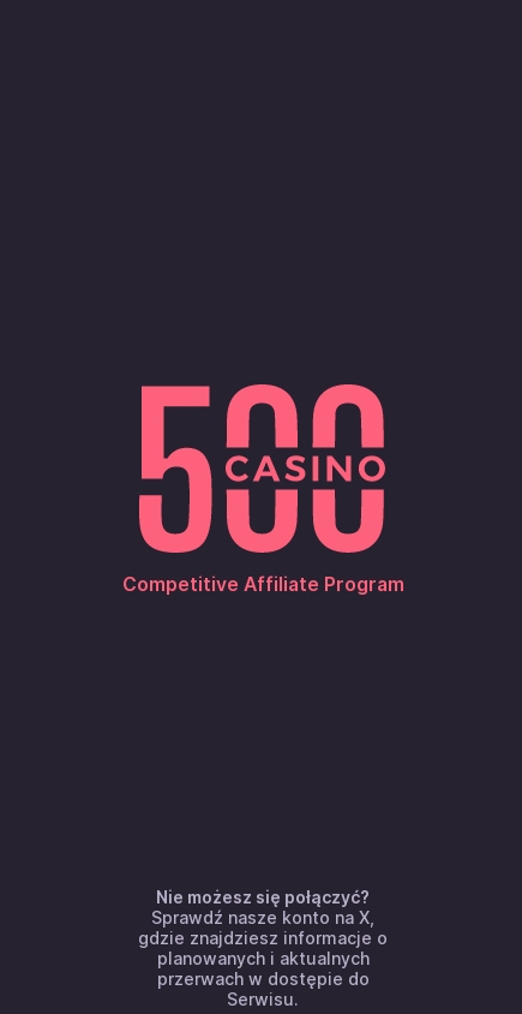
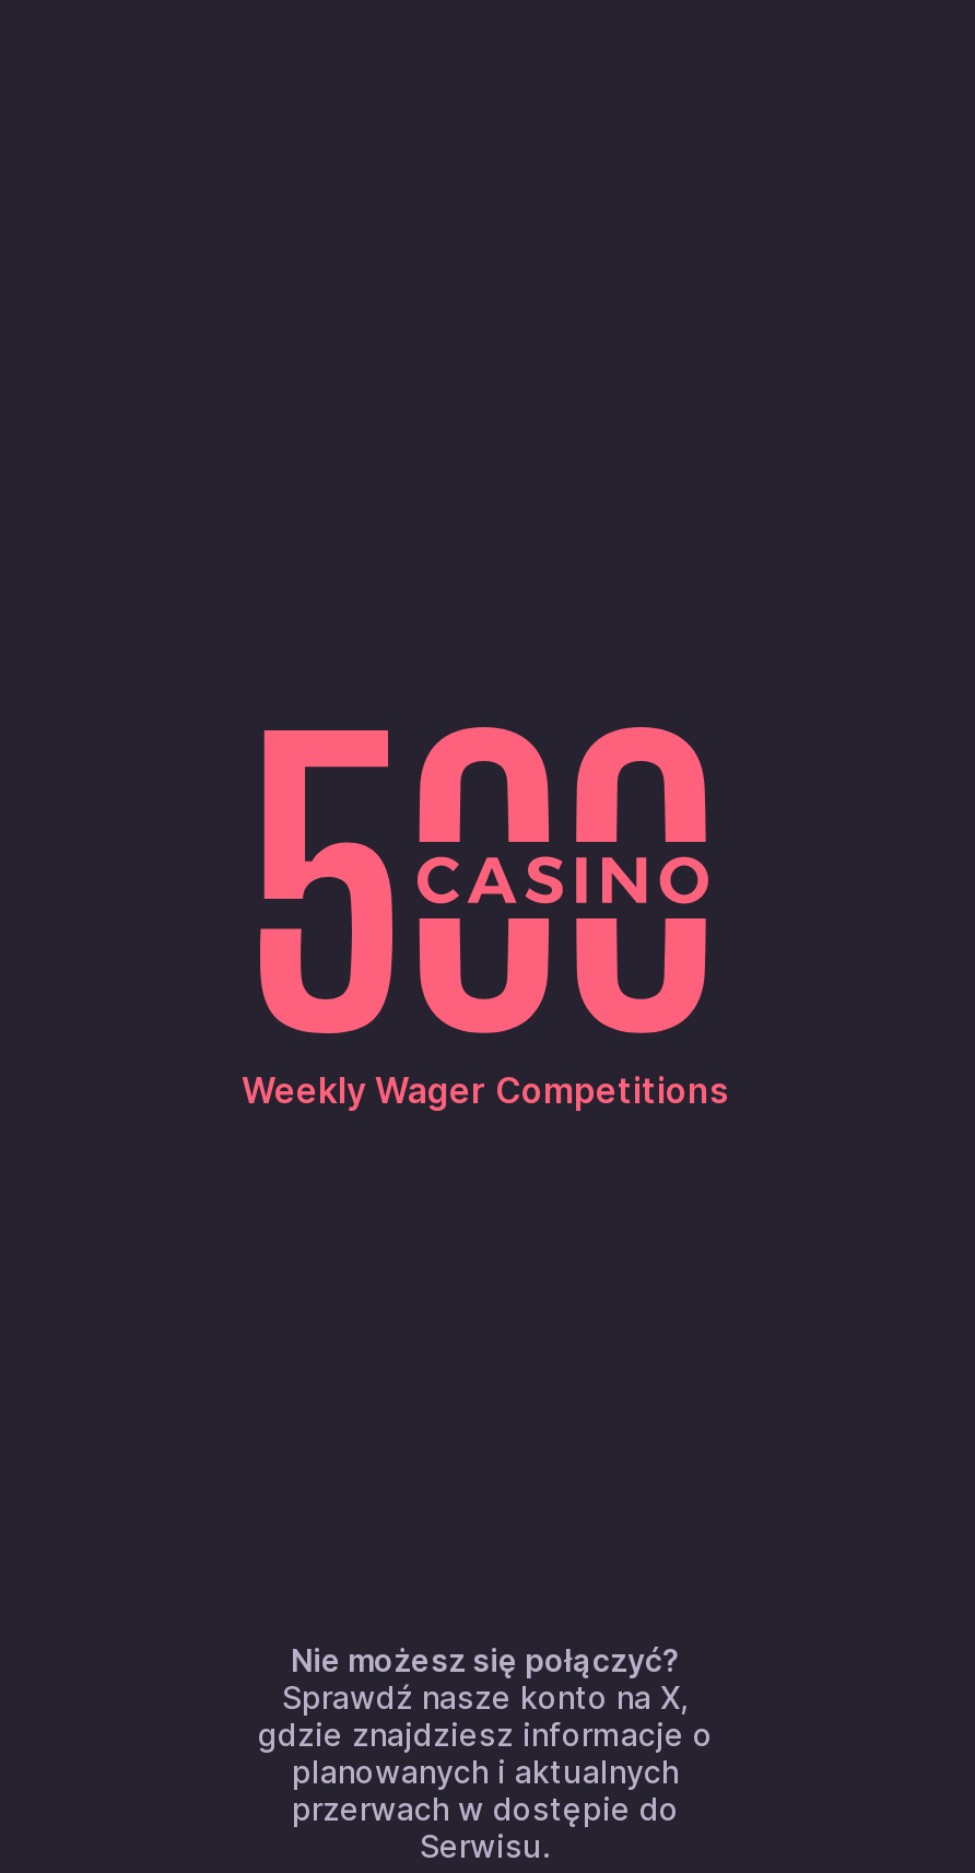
- Competitive Affiliate Program
+ Weekly Wager Competitions
